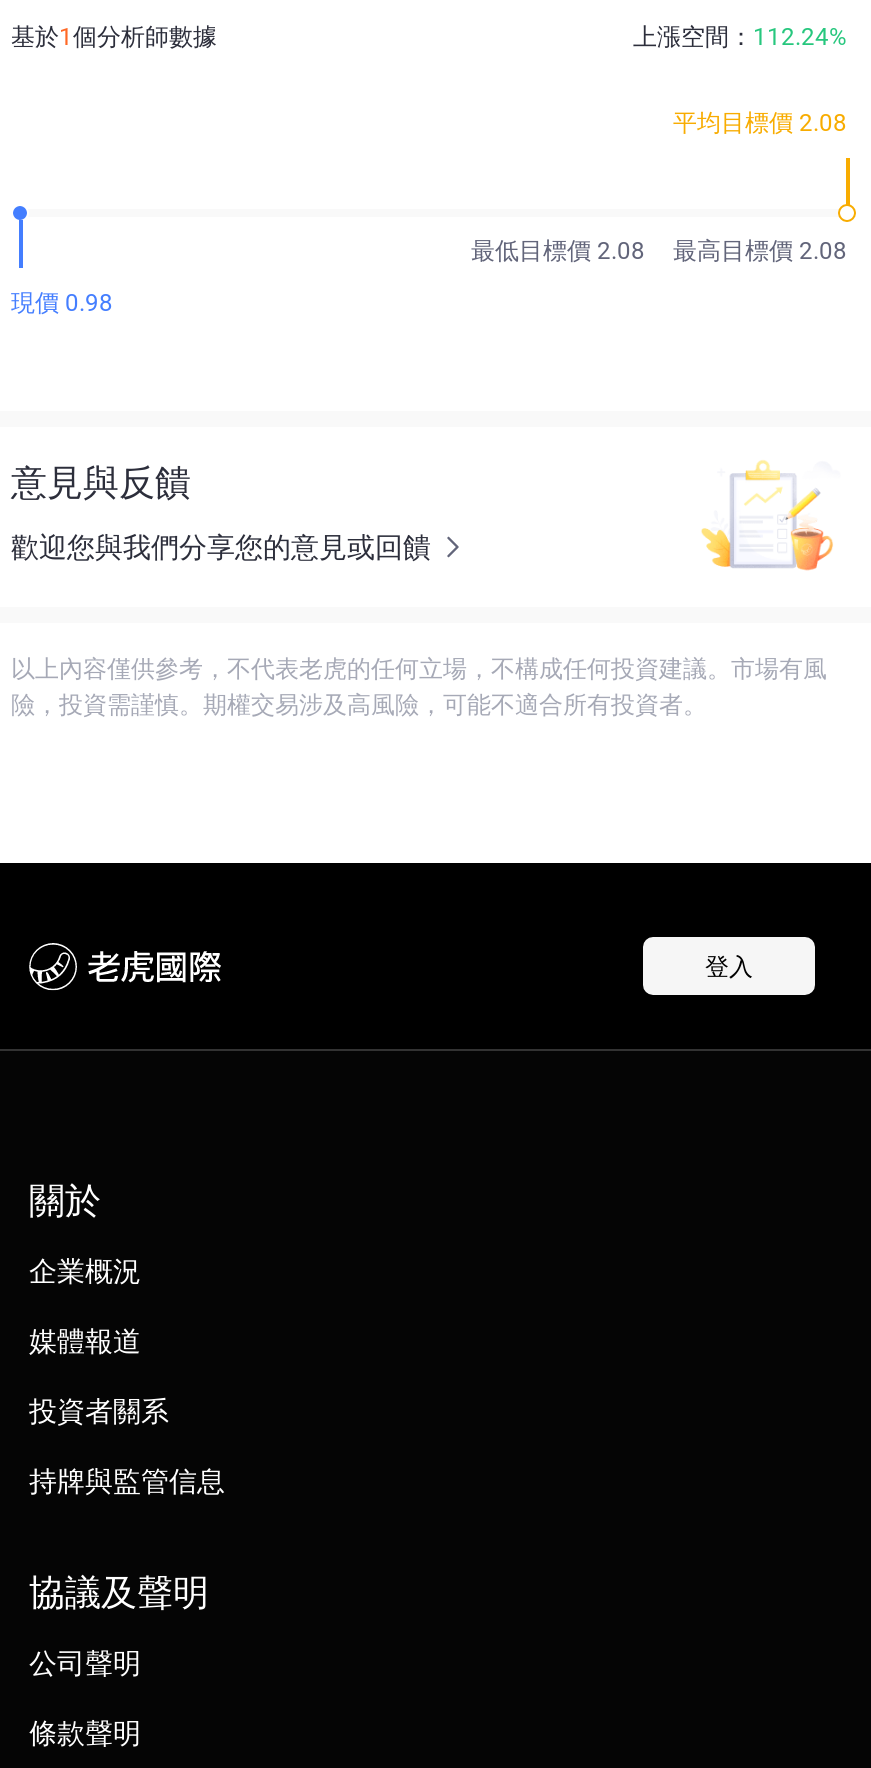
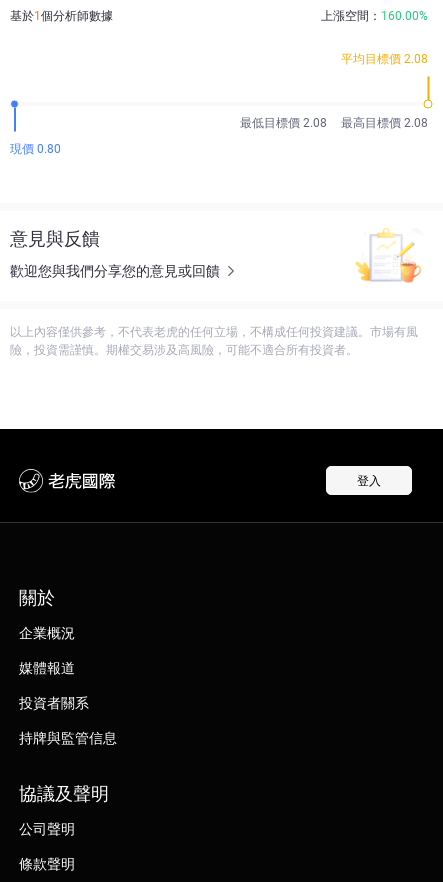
- 上漲空間：112.24%
+ 上漲空間：160.00%

- 現價 0.98
+ 現價 0.80
